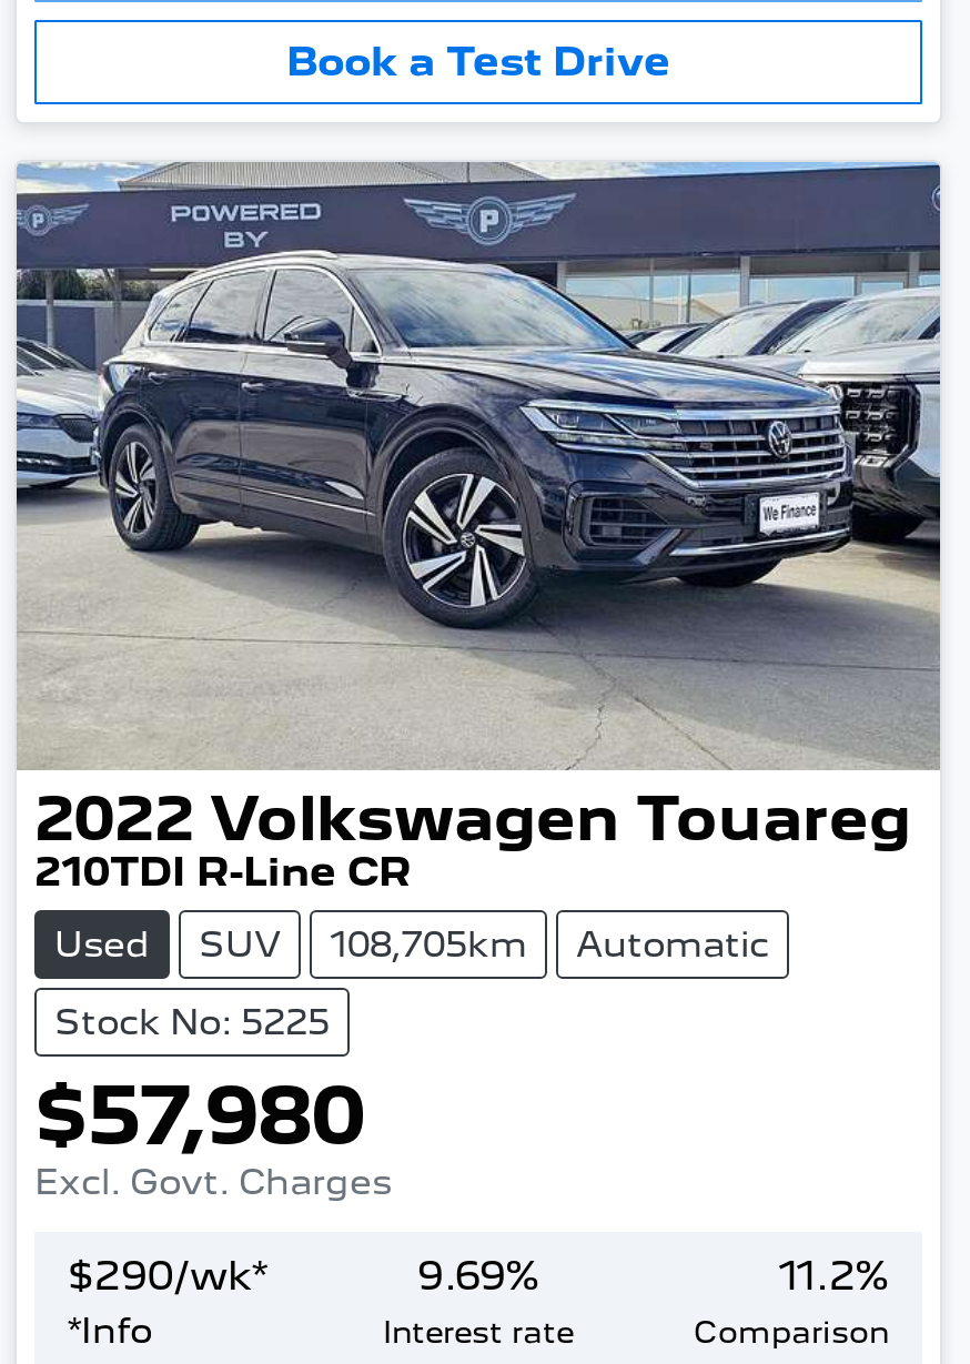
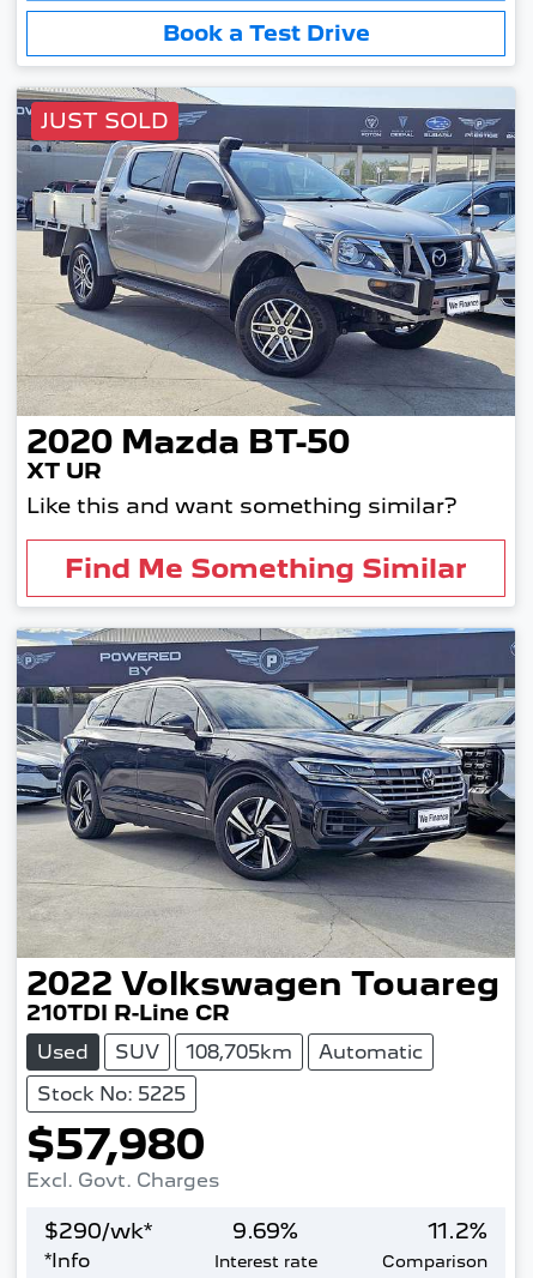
+ [image]
+ JUST SOLD

+ 2020 Mazda BT-50
+ XT UR
+ Like this and want something similar?
+ Find Me Something Similar
